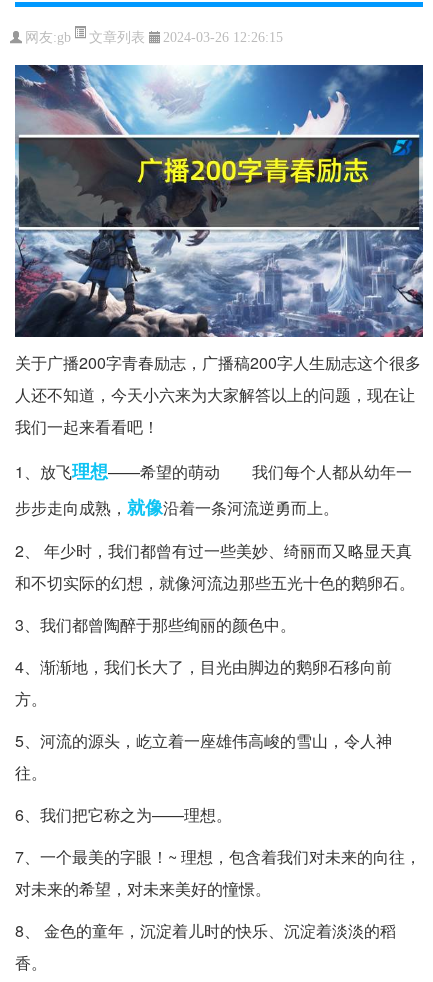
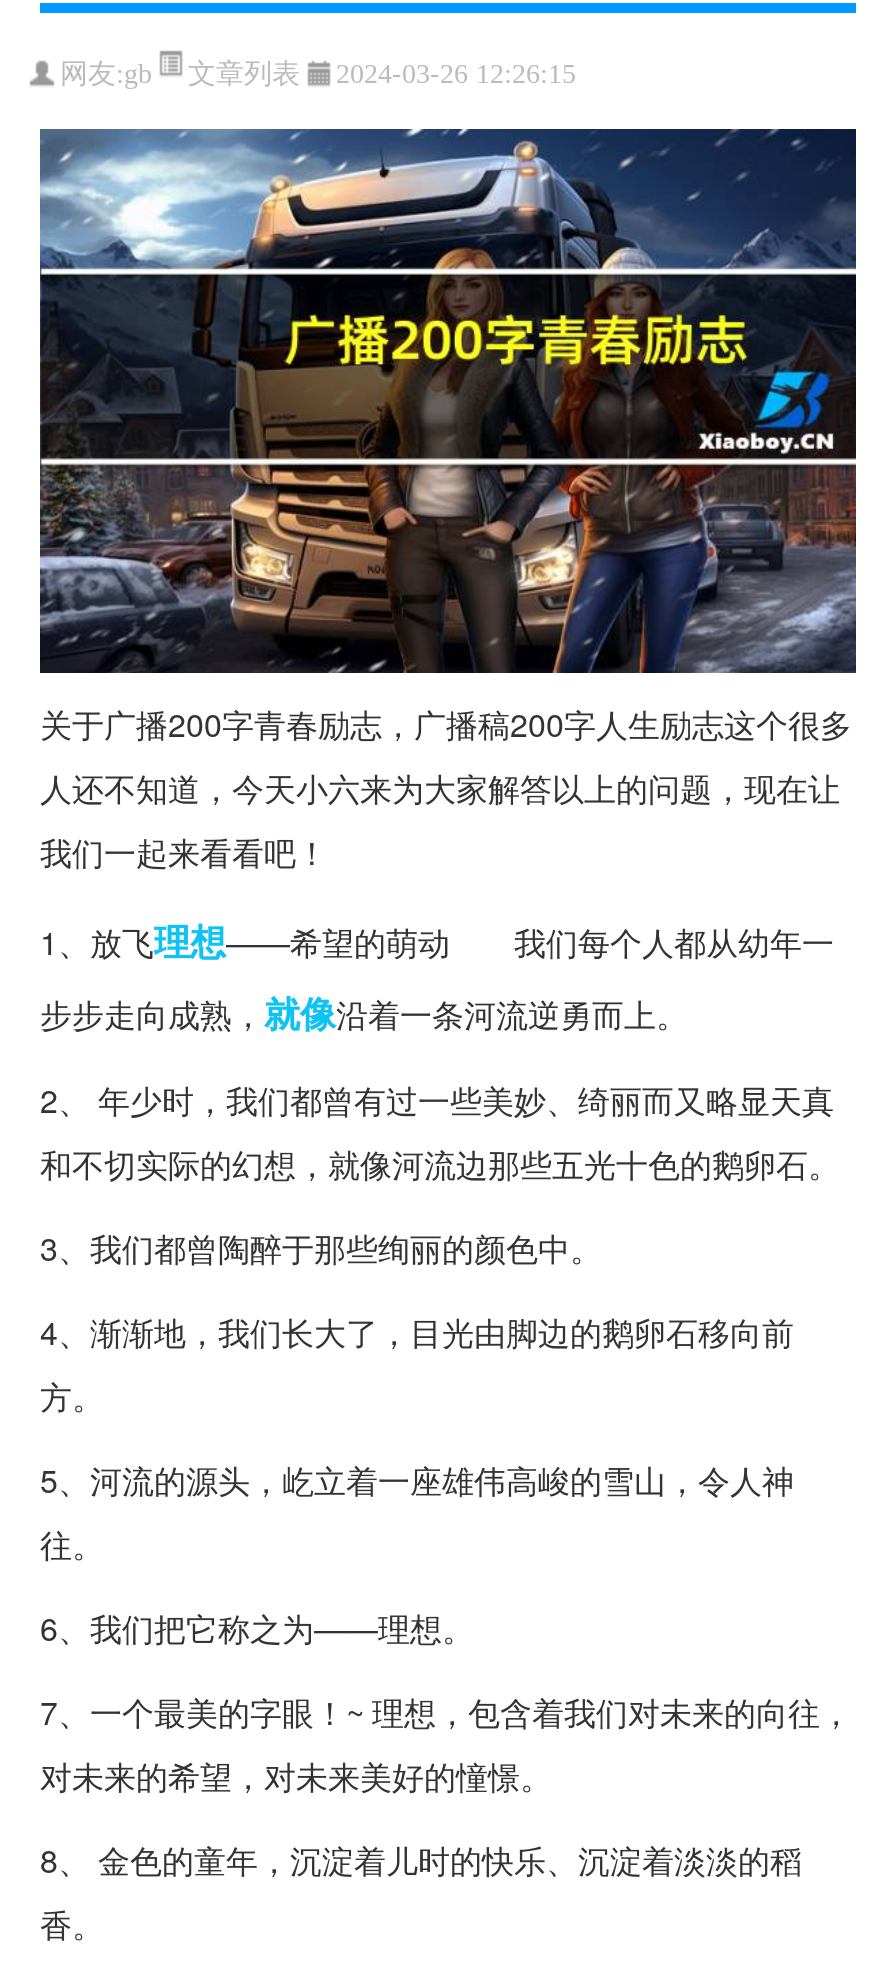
- [image]
+ [image]
